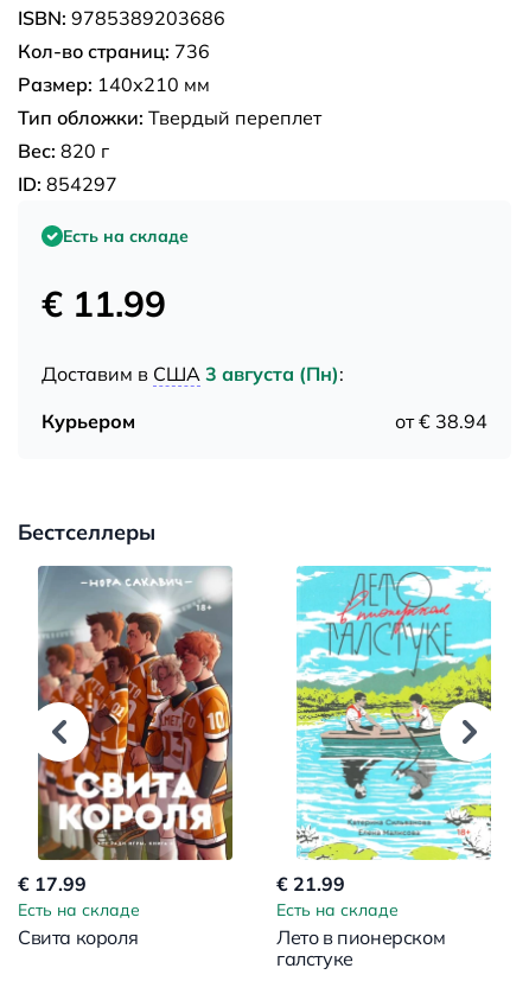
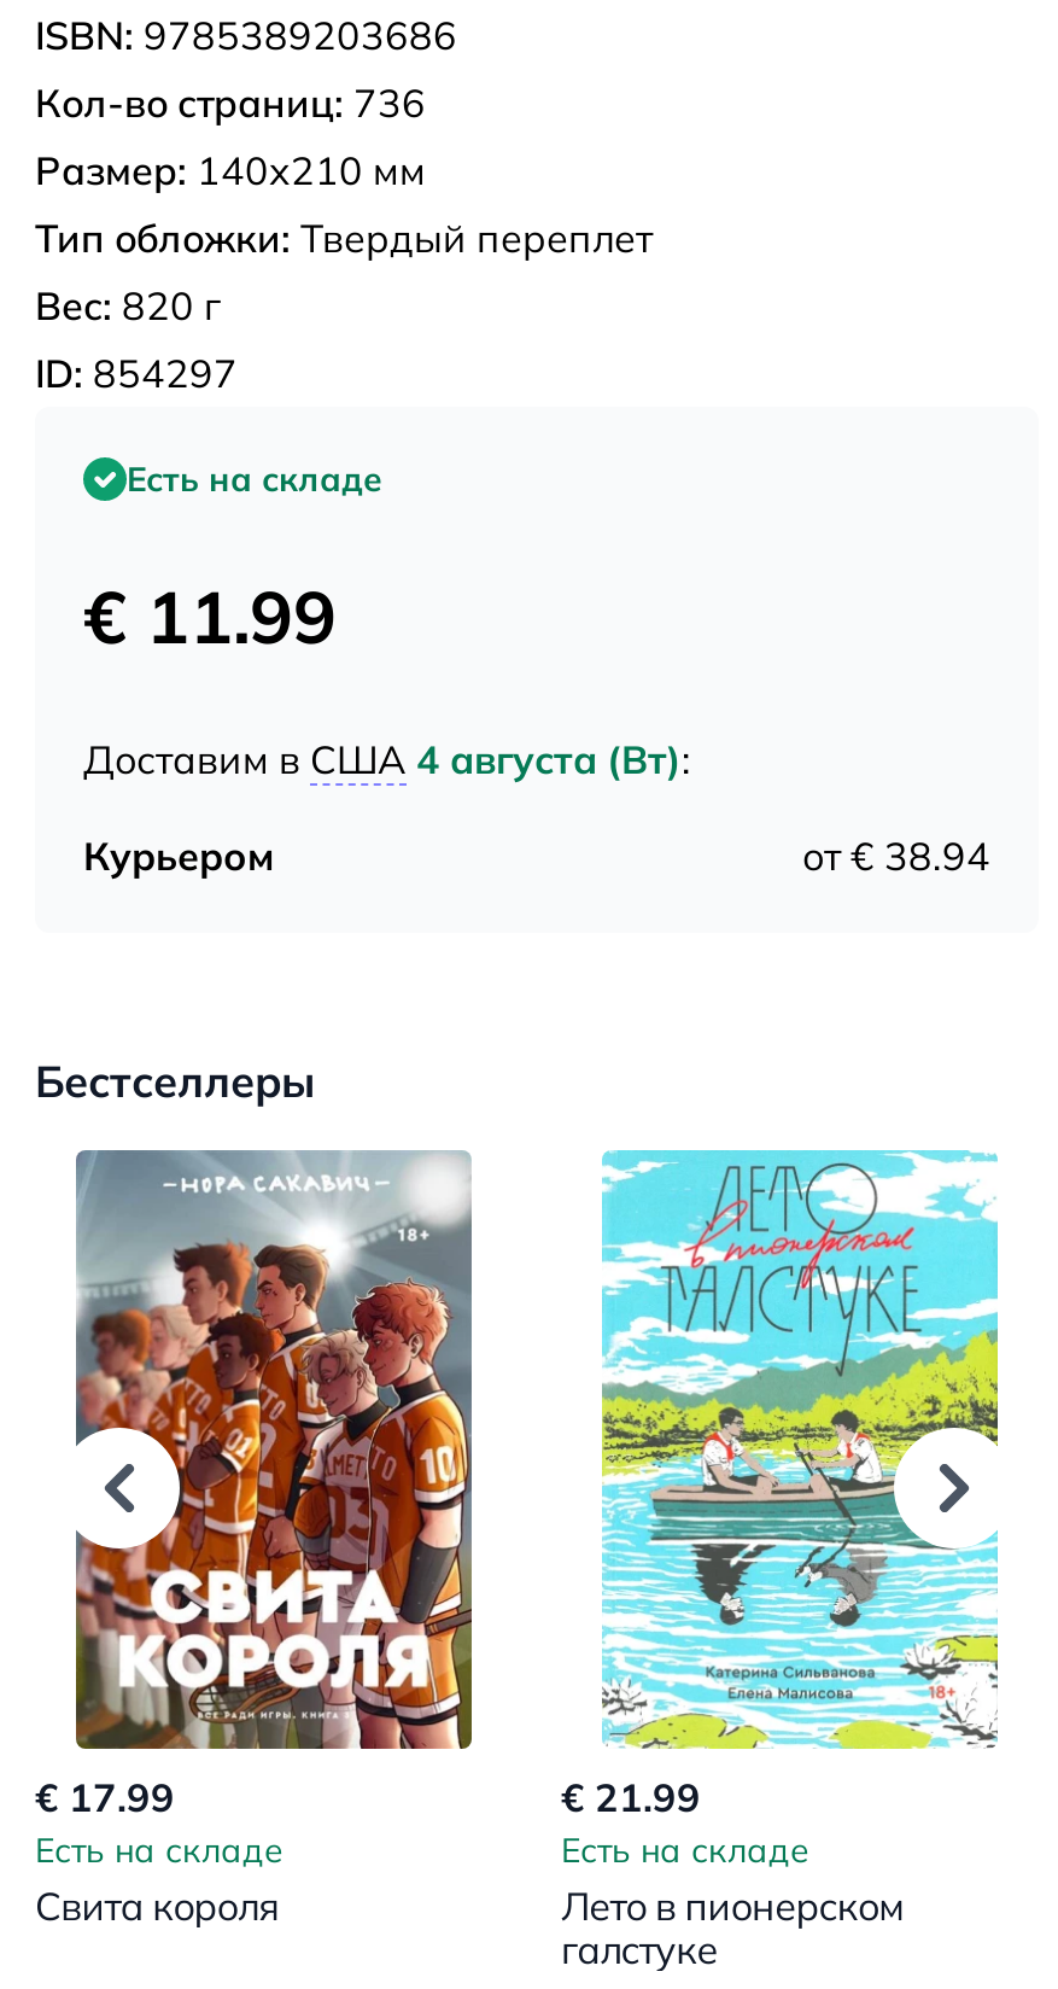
- Доставим в США 3 августа (Пн):
+ Доставим в США 4 августа (Вт):
